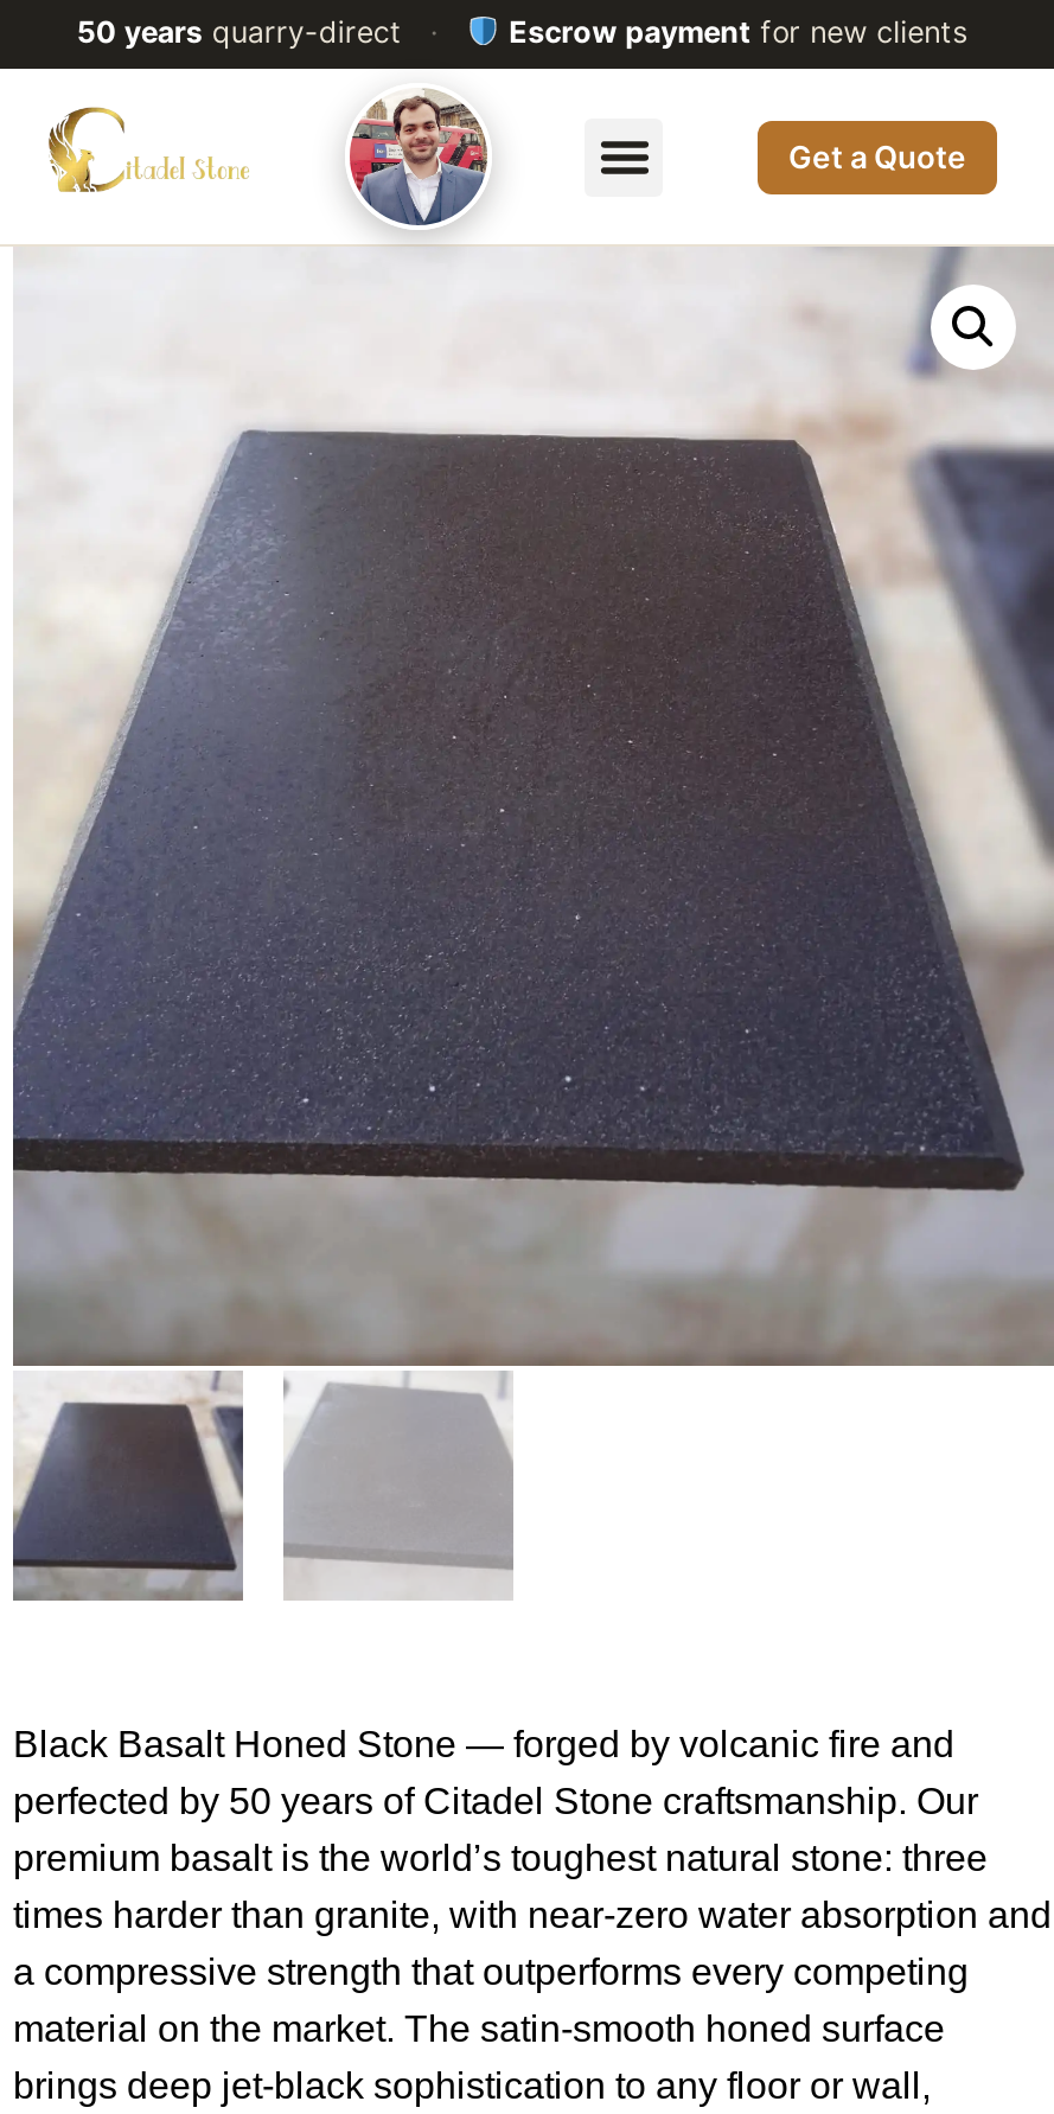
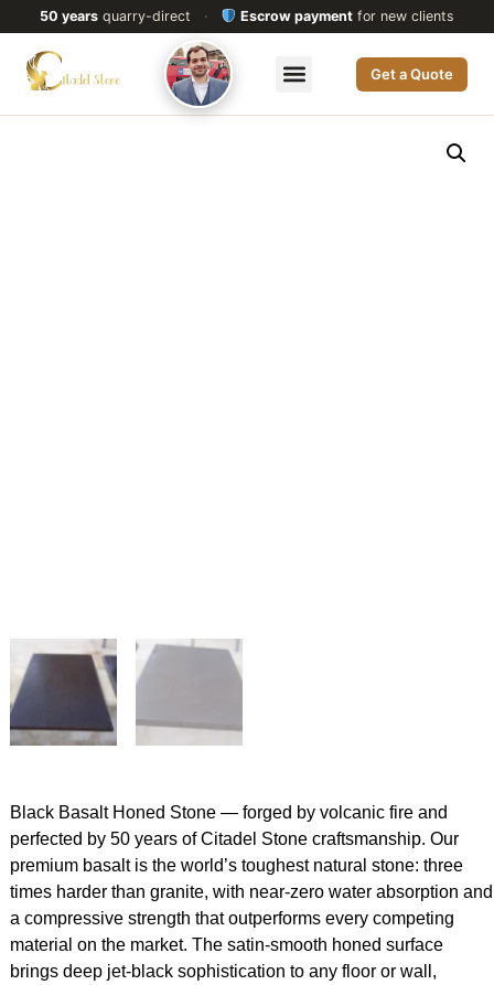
- [image]
